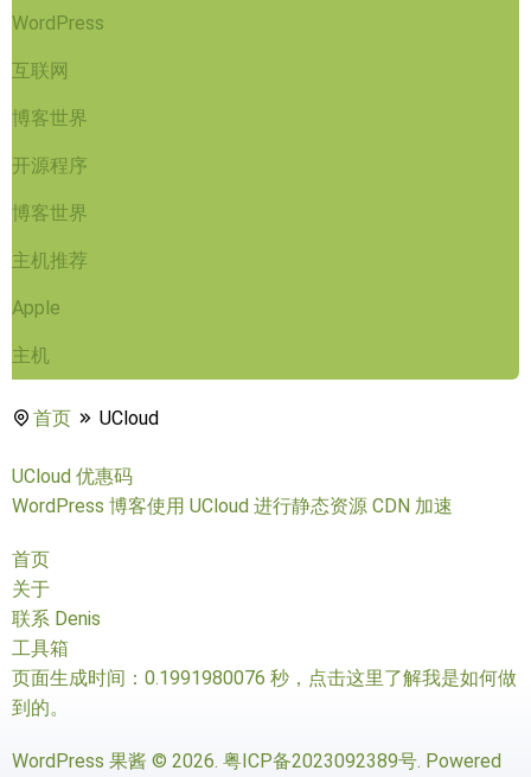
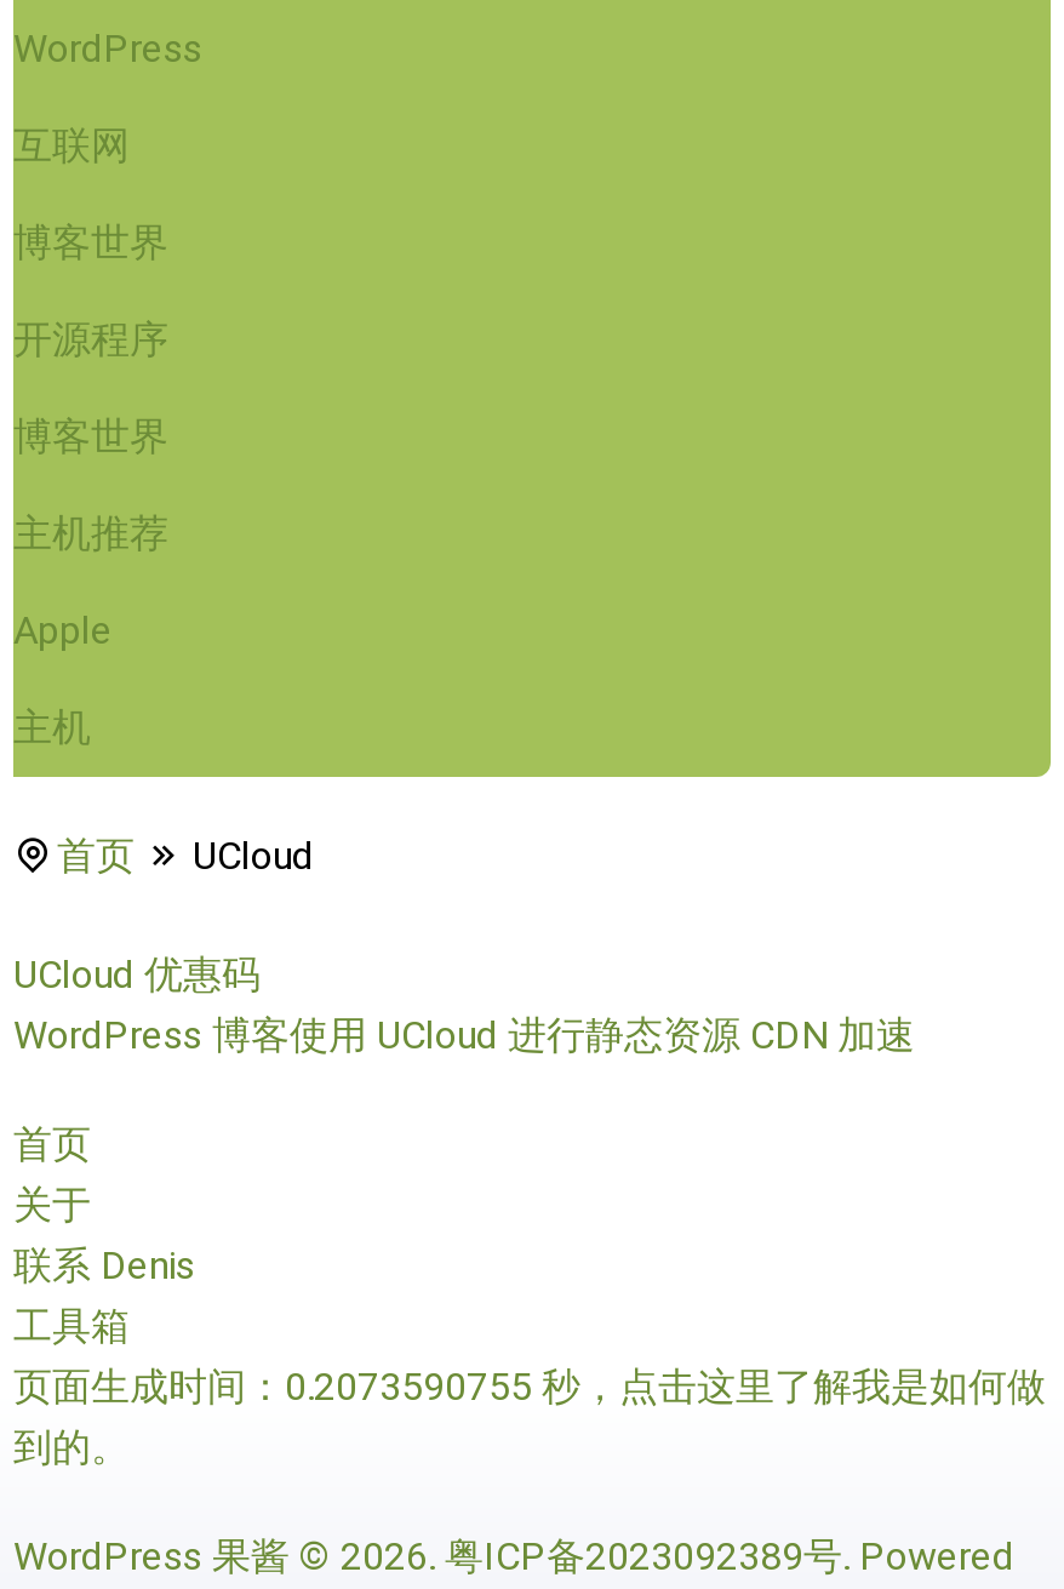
- 页面生成时间：0.1991980076 秒，点击这里了解我是如何做
+ 页面生成时间：0.2073590755 秒，点击这里了解我是如何做
